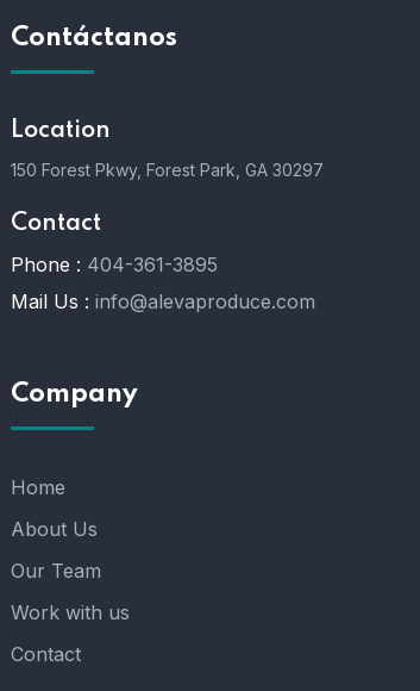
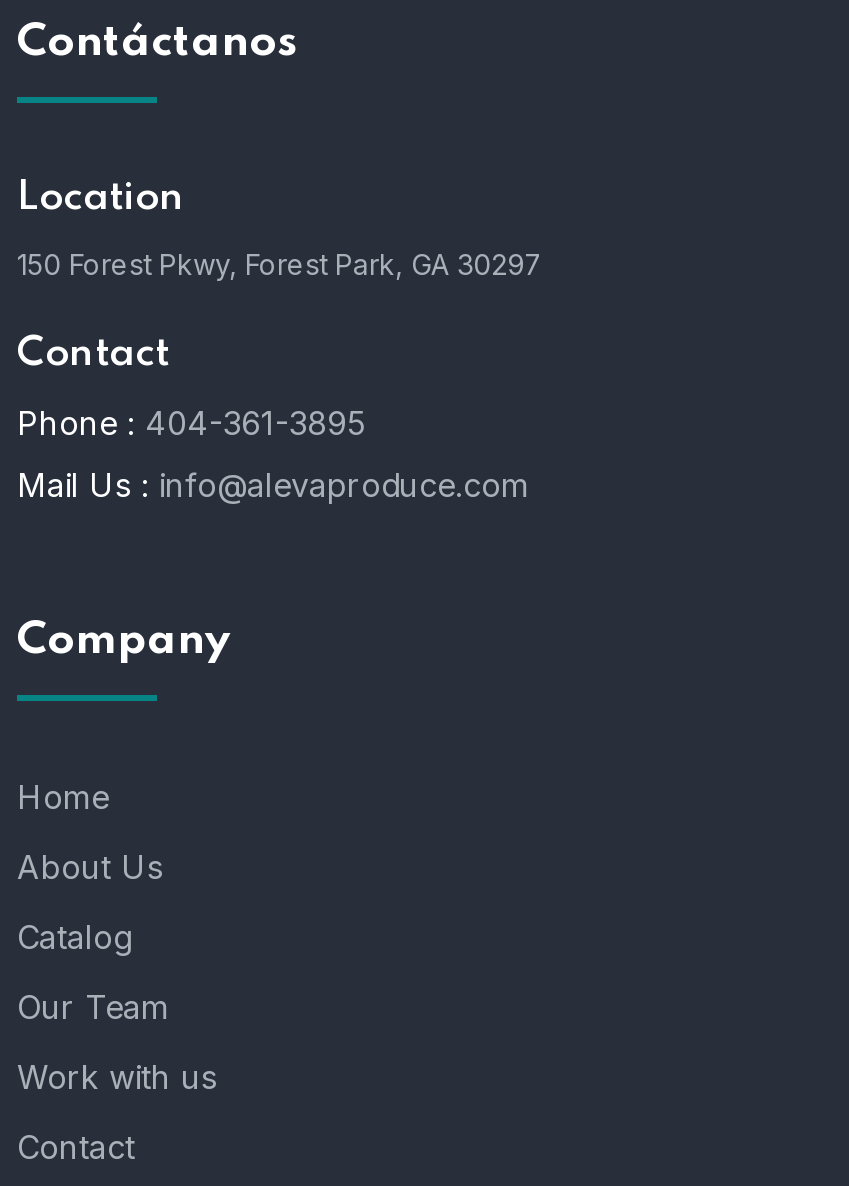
+ Catalog
